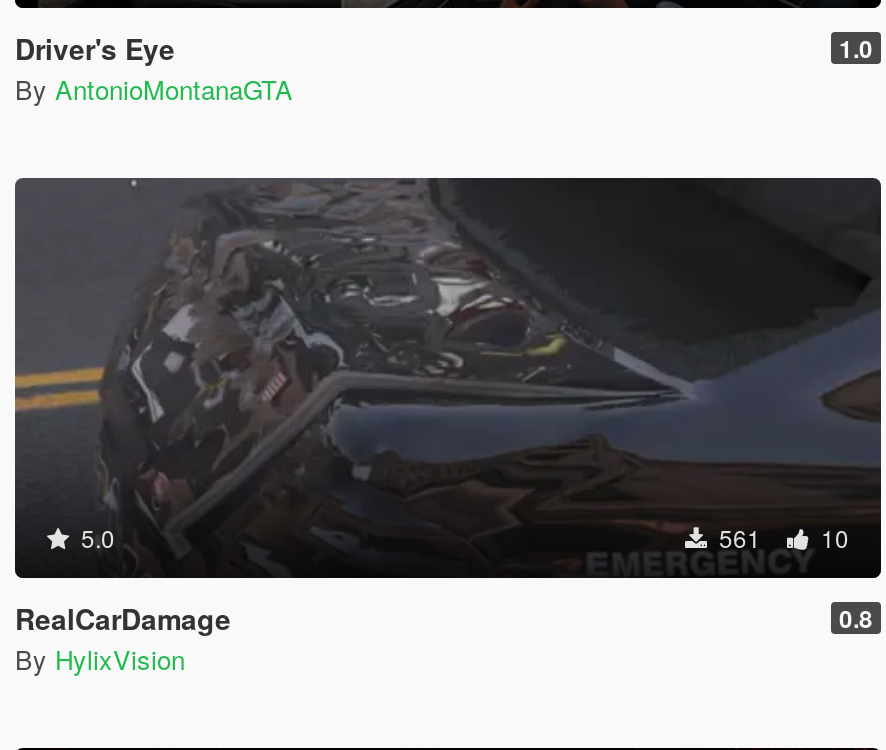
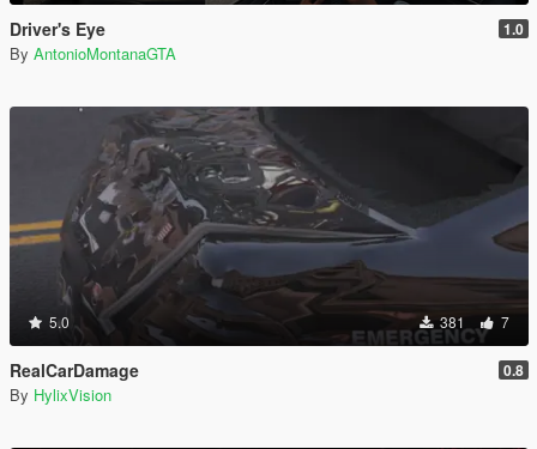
- 561
+ 381

- 10
+ 7
